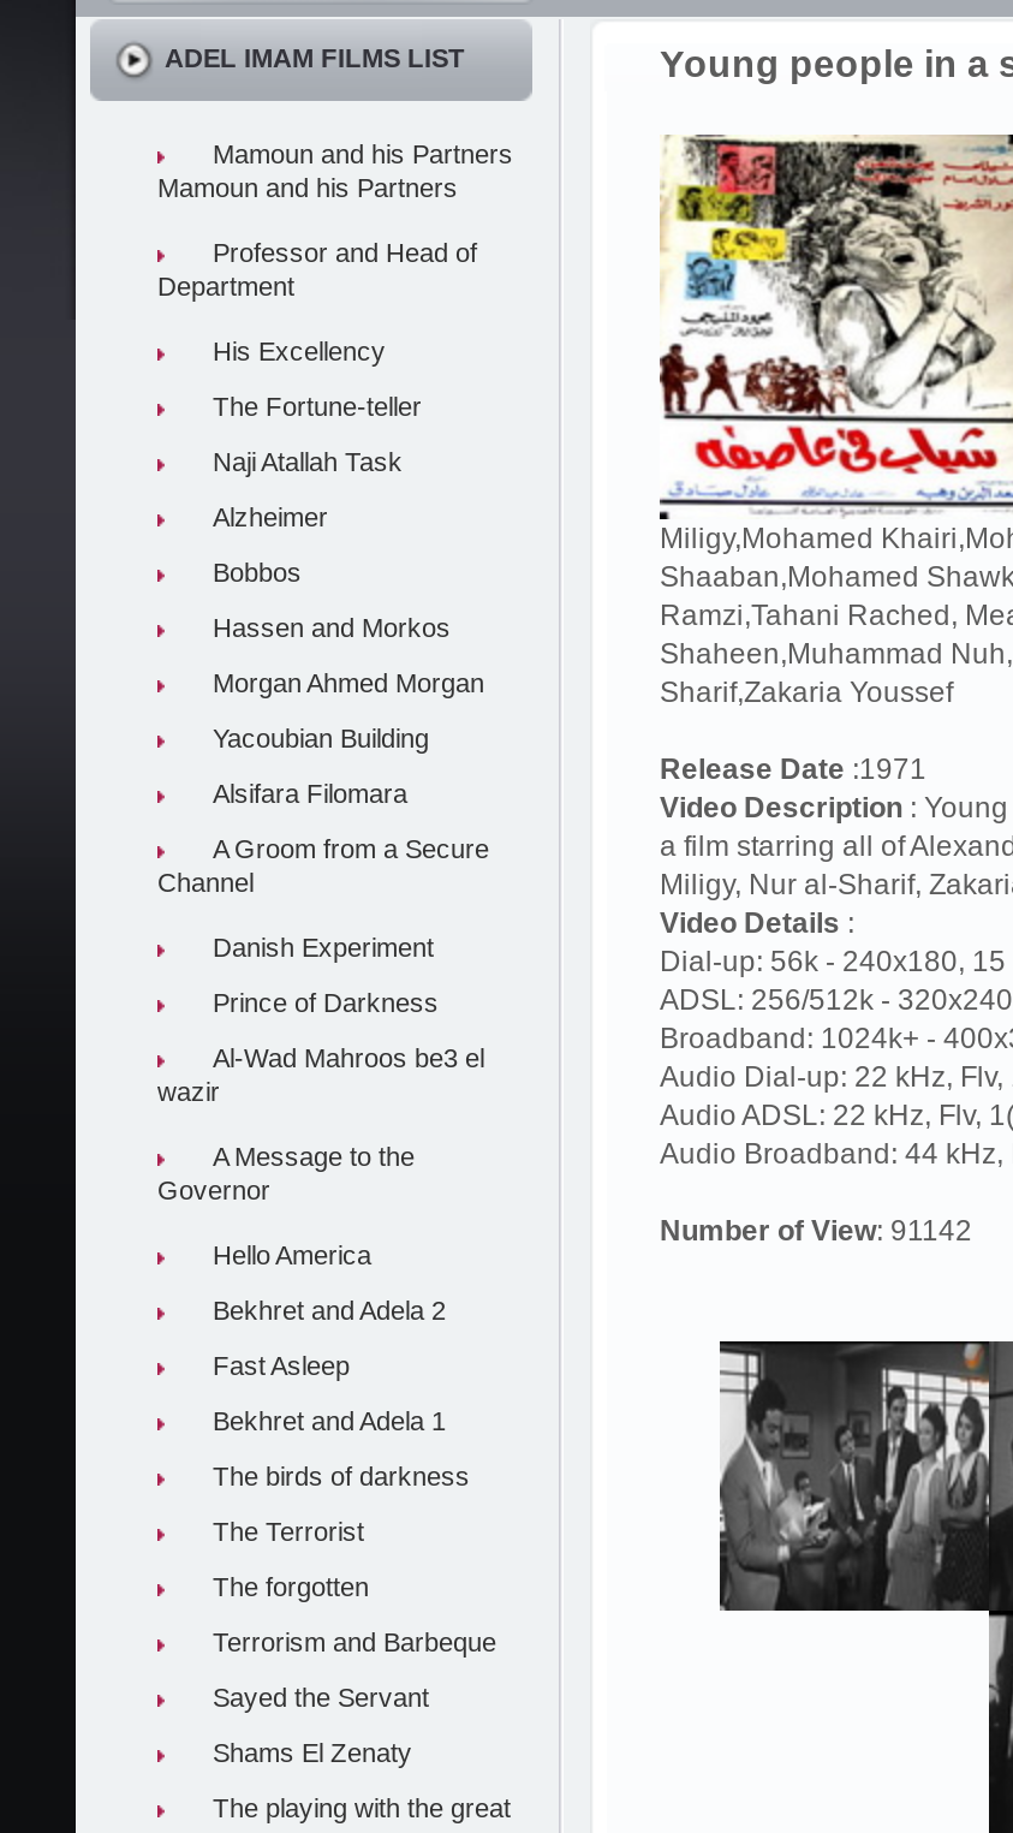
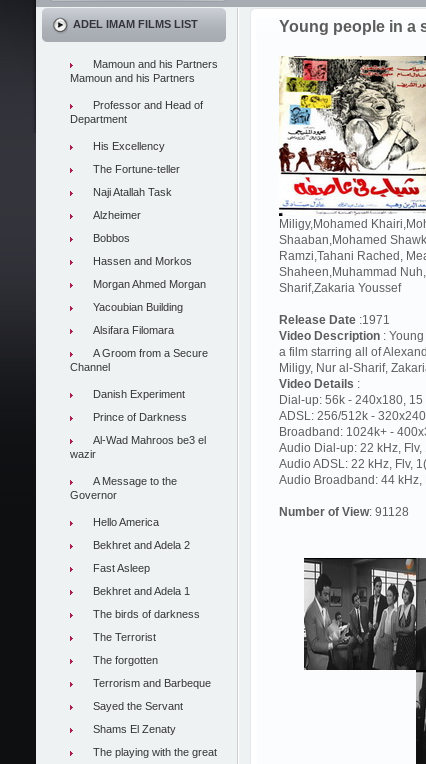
- Number of View: 91142
+ Number of View: 91128
